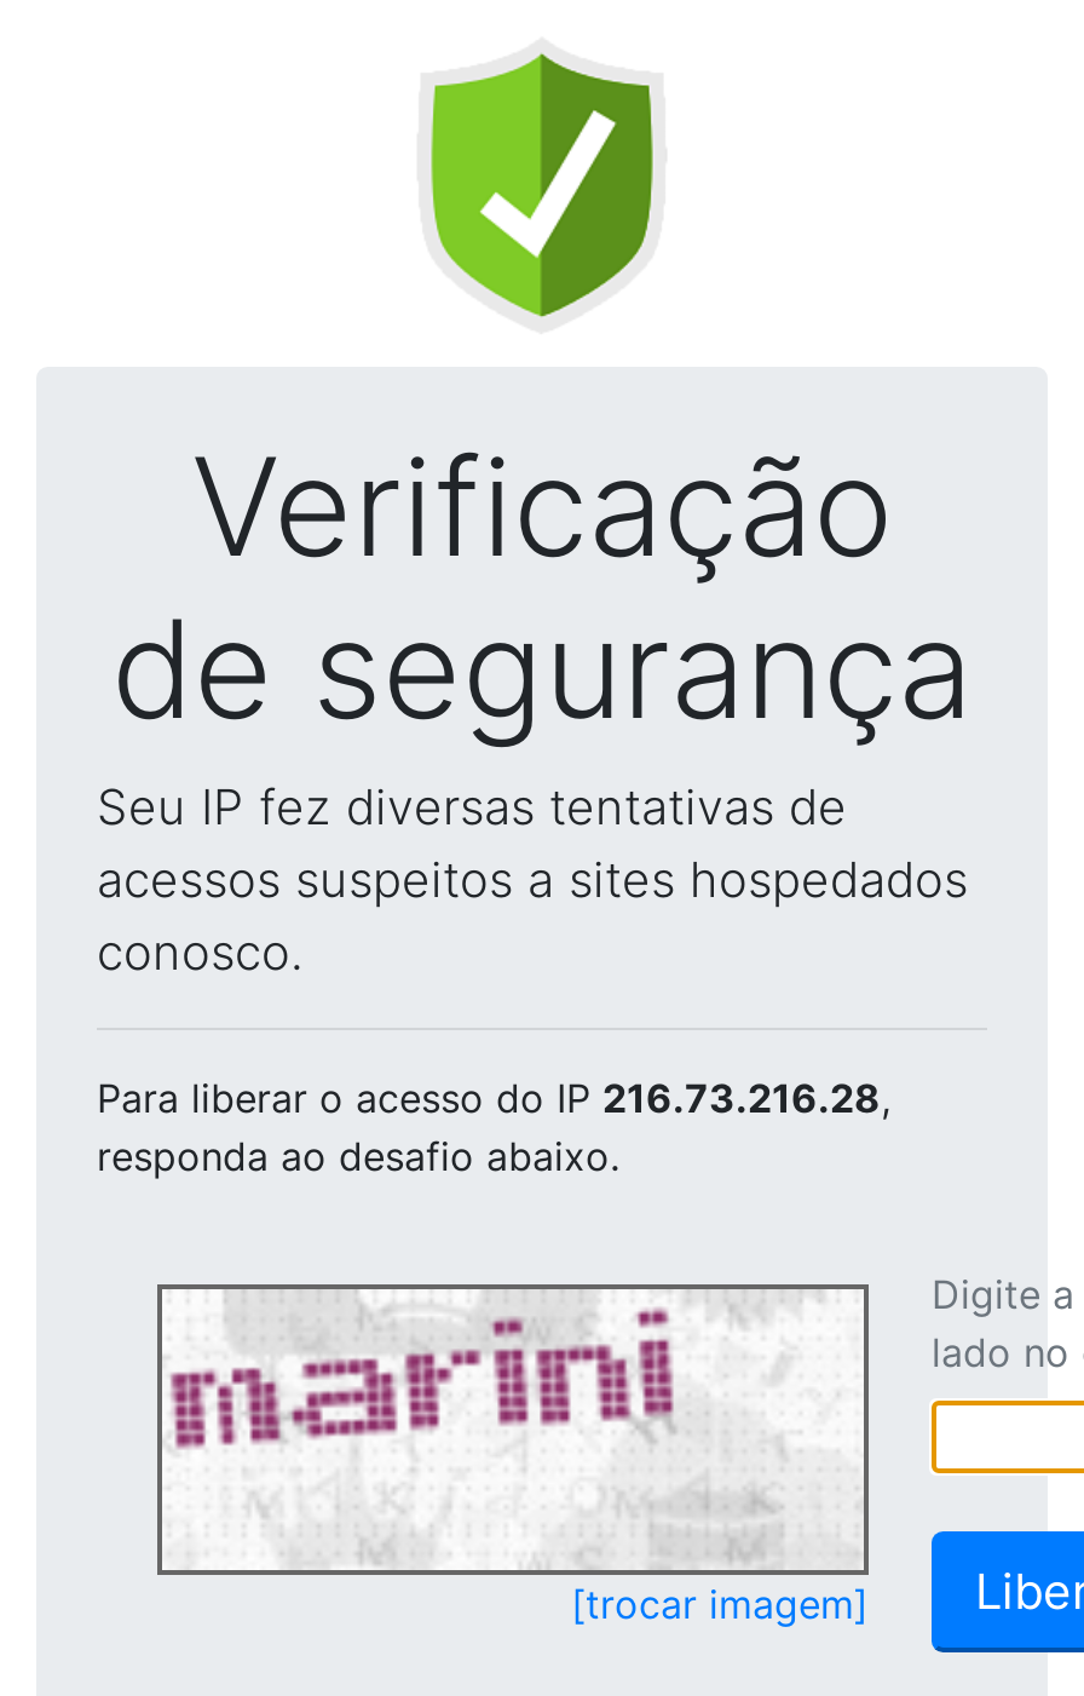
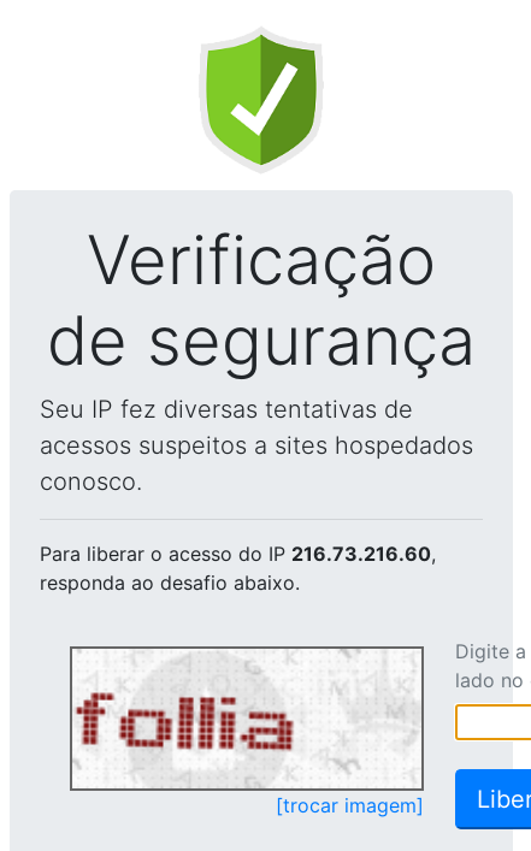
- Para liberar o acesso do IP 216.73.216.28,
+ Para liberar o acesso do IP 216.73.216.60,

- [image]
+ [image]
